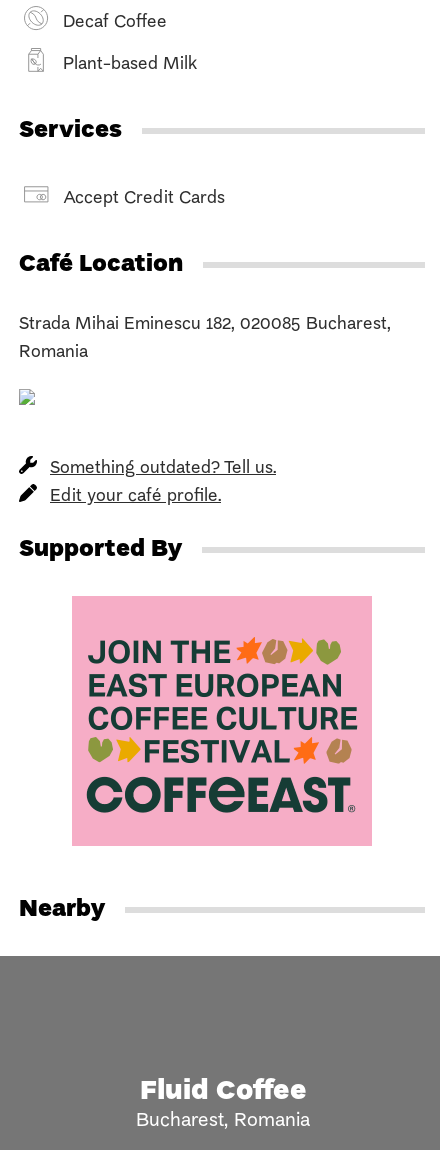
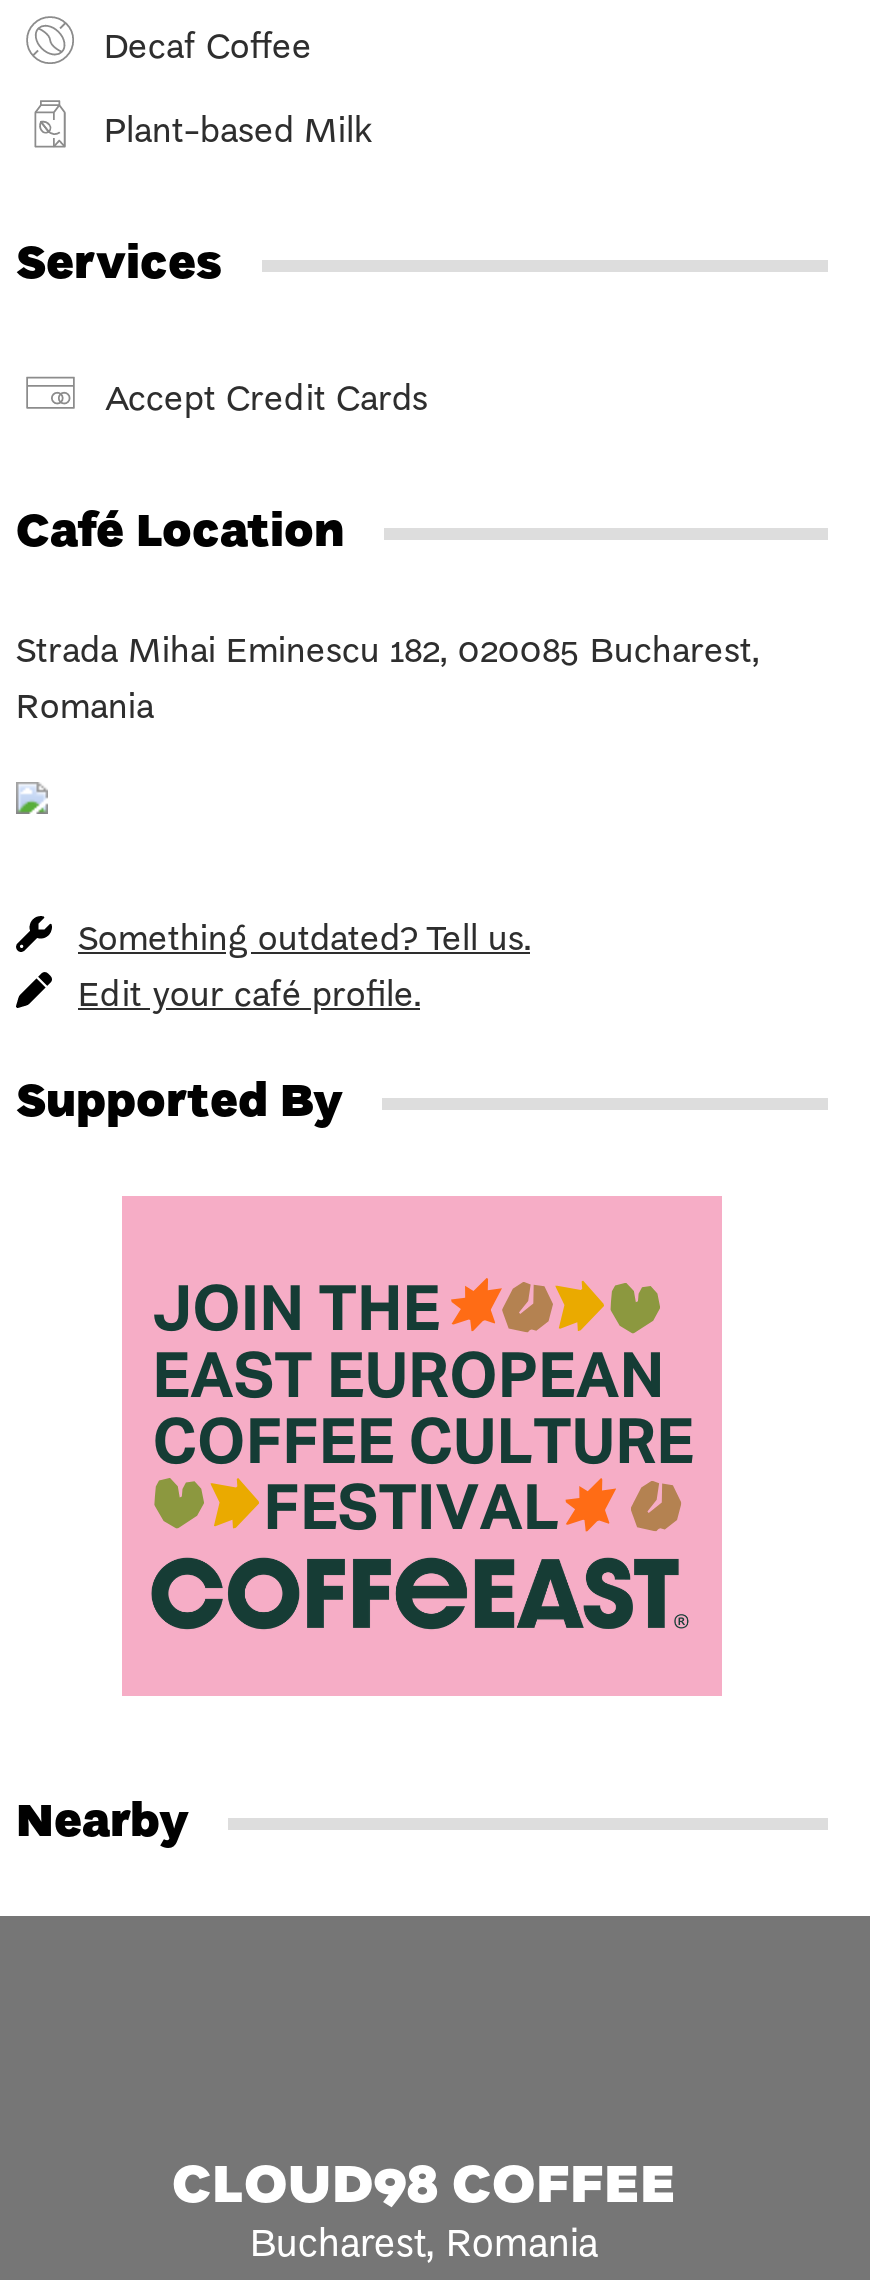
- Fluid Coffee
+ CLOUD98 COFFEE
